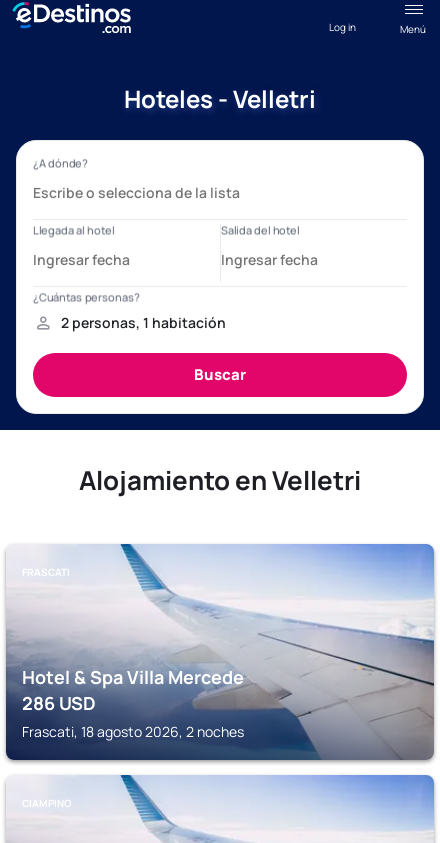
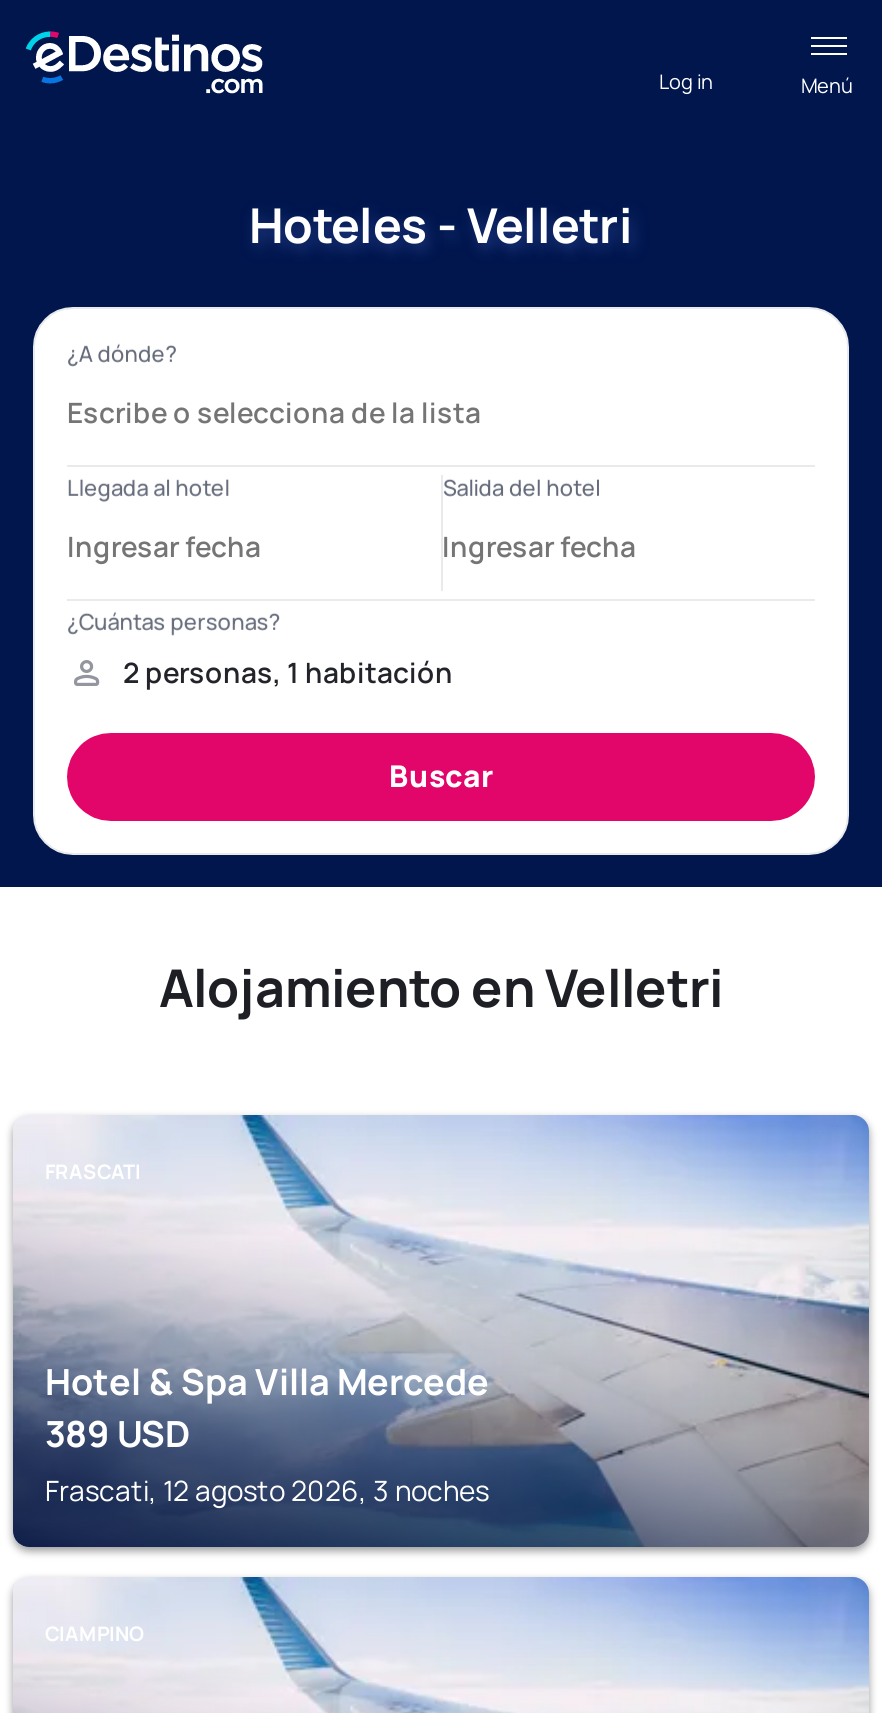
- 286 USD
+ 389 USD

- Frascati, 18 agosto 2026, 2 noches
+ Frascati, 12 agosto 2026, 3 noches
